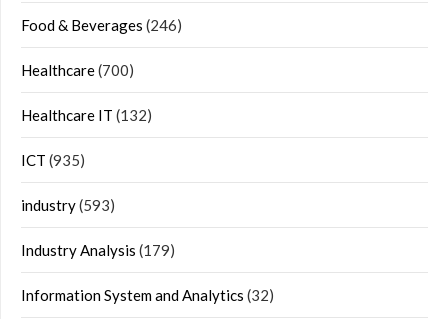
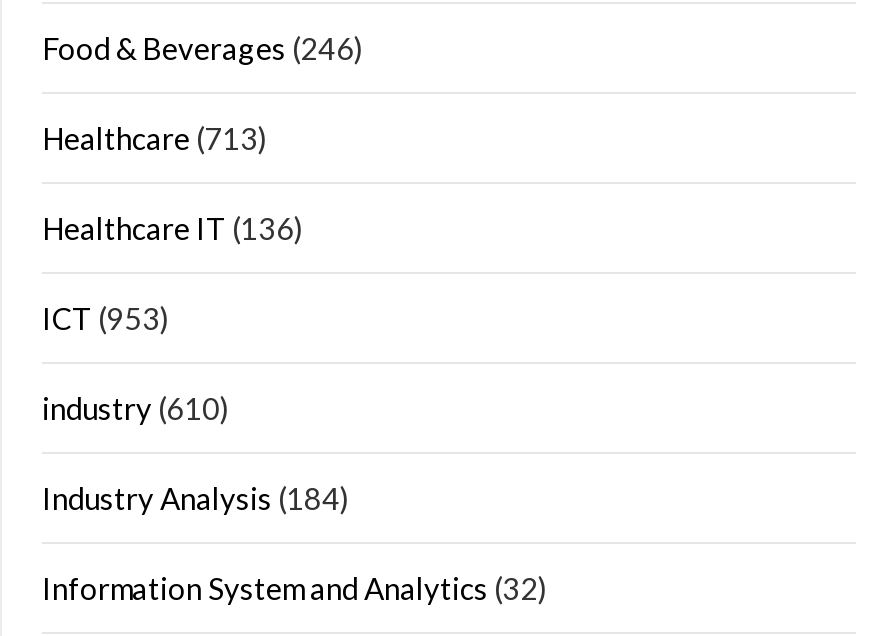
- Healthcare (700)
+ Healthcare (713)

- Healthcare IT (132)
+ Healthcare IT (136)

- ICT (935)
+ ICT (953)

- industry (593)
+ industry (610)

- Industry Analysis (179)
+ Industry Analysis (184)
